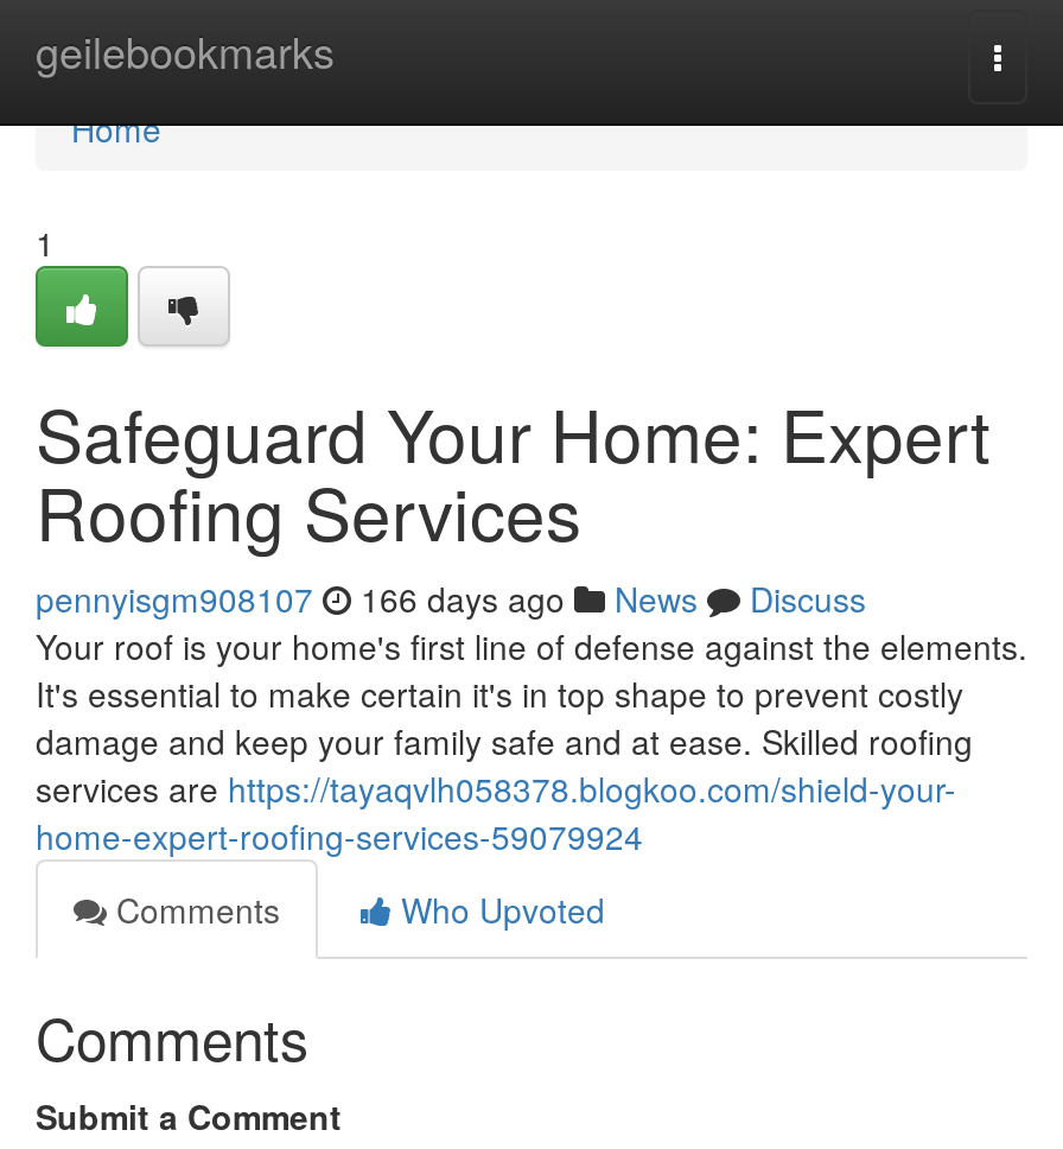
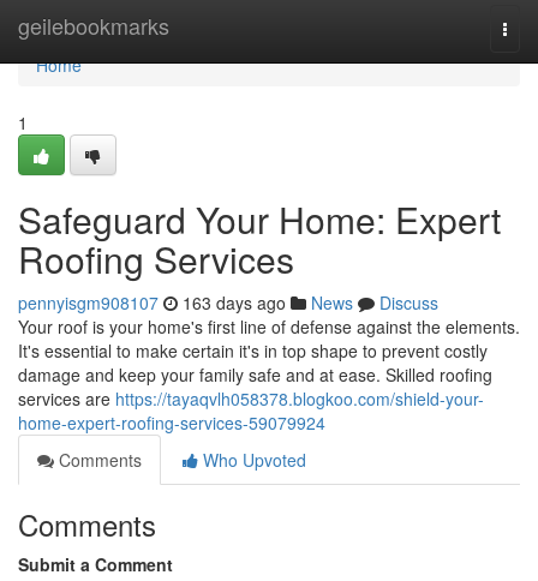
- pennyisgm908107 166 days ago News Discuss
+ pennyisgm908107 163 days ago News Discuss
